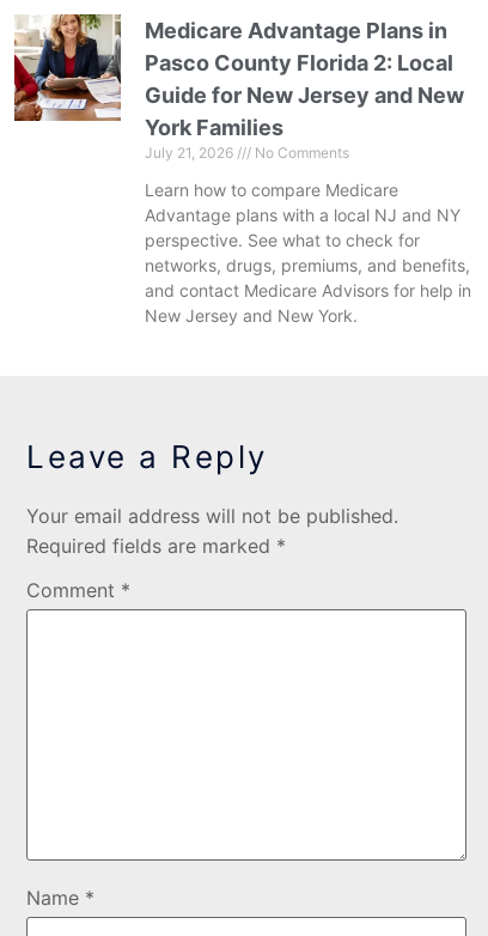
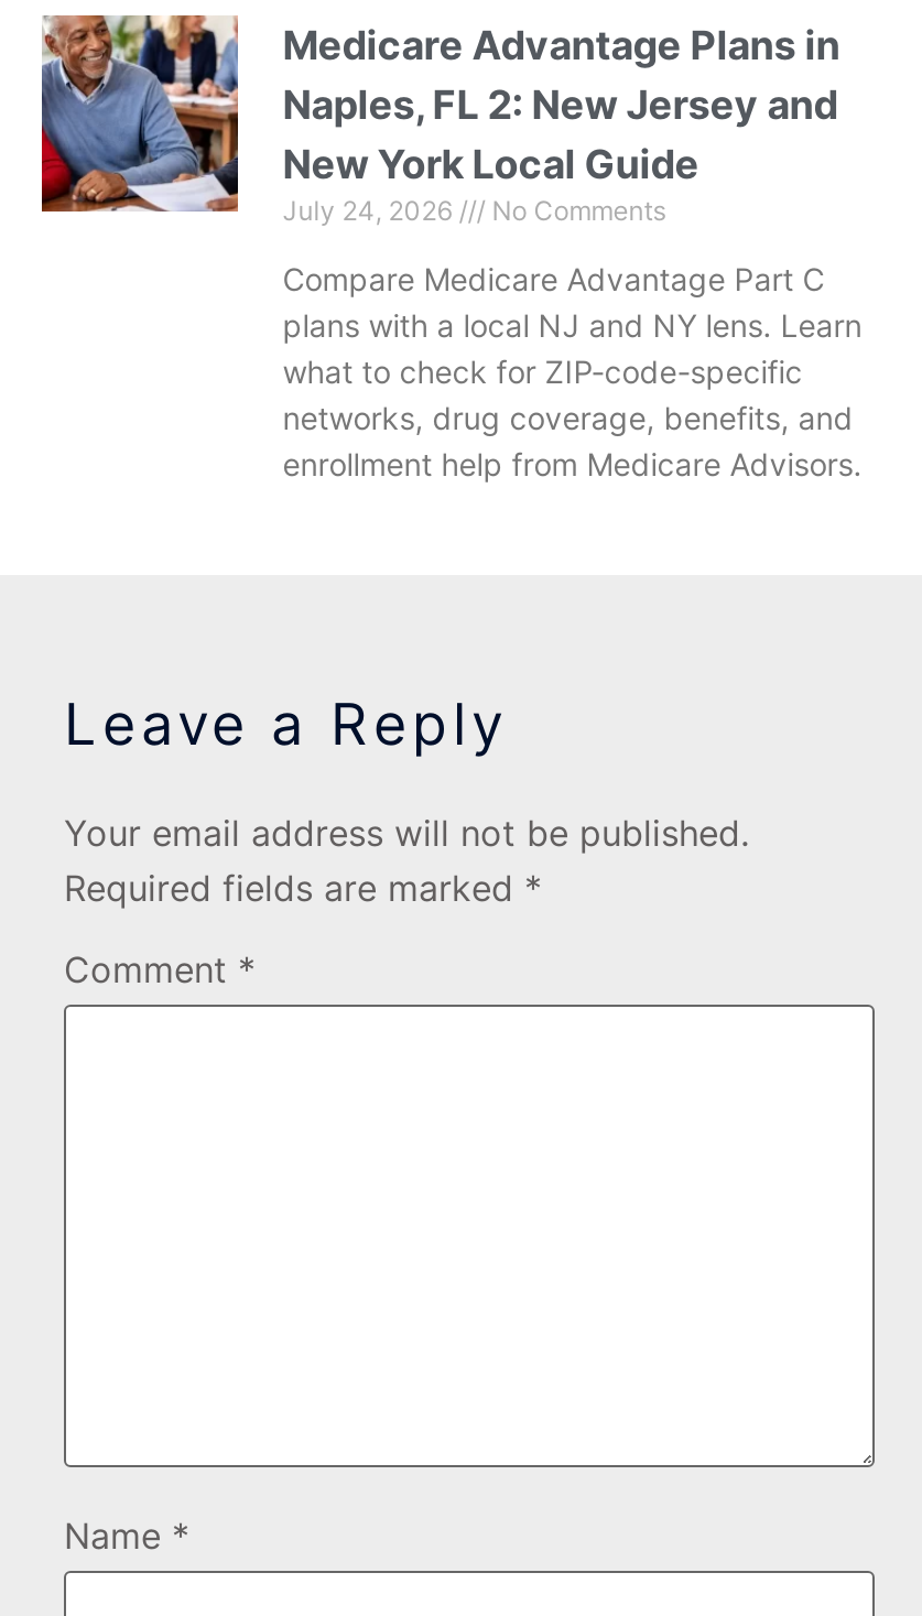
- [image]
- Pasco County Florida 2: Local
- Guide for New Jersey and New
- York Families
- July 21, 2026
+ [image]
+ Naples, FL 2: New Jersey and
+ New York Local Guide
+ July 24, 2026

- Learn how to compare Medicare
- Advantage plans with a local NJ and NY
- perspective. See what to check for
- networks, drugs, premiums, and benefits,
- and contact Medicare Advisors for help in
- New Jersey and New York.
+ Compare Medicare Advantage Part C
+ plans with a local NJ and NY lens. Learn
+ what to check for ZIP-code-specific
+ networks, drug coverage, benefits, and
+ enrollment help from Medicare Advisors.
